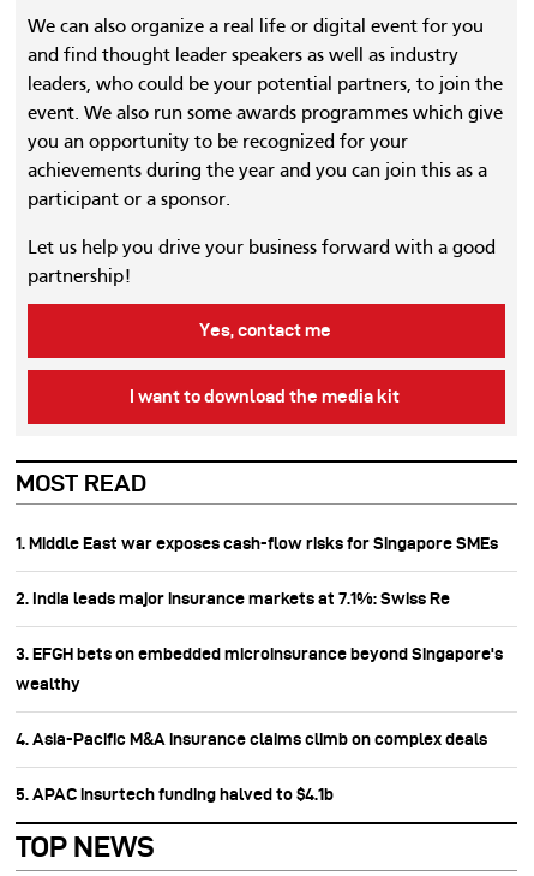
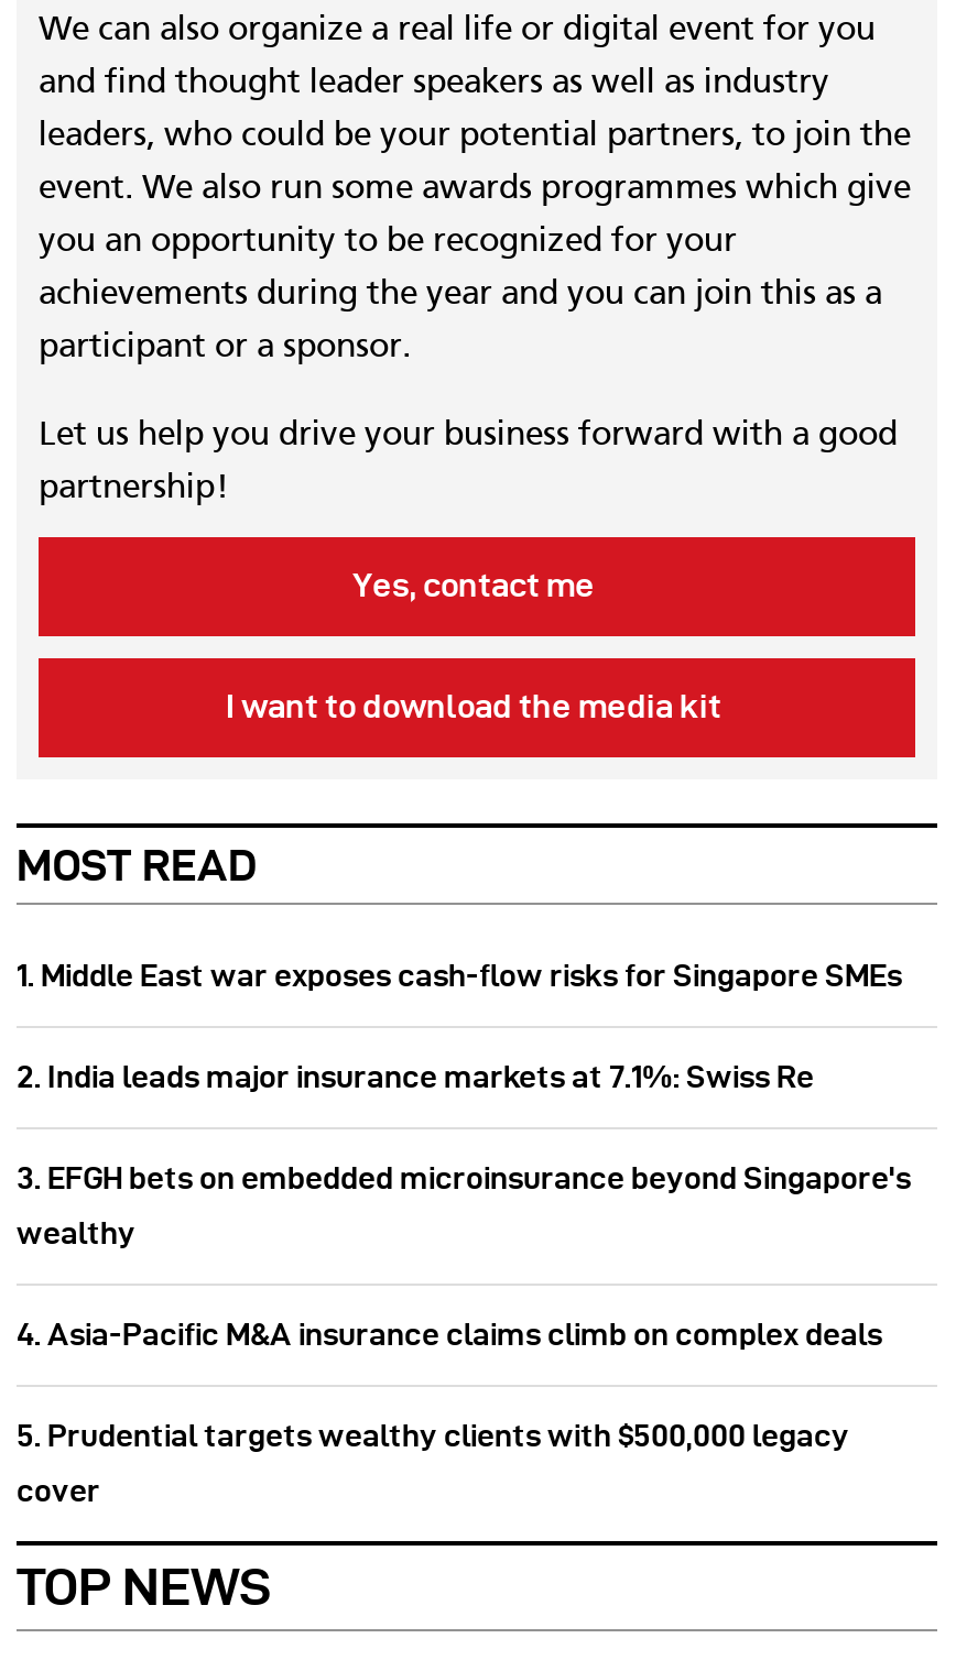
- 5. APAC insurtech funding halved to $4.1b
+ 5. Prudential targets wealthy clients with $500,000 legacy
+ cover
